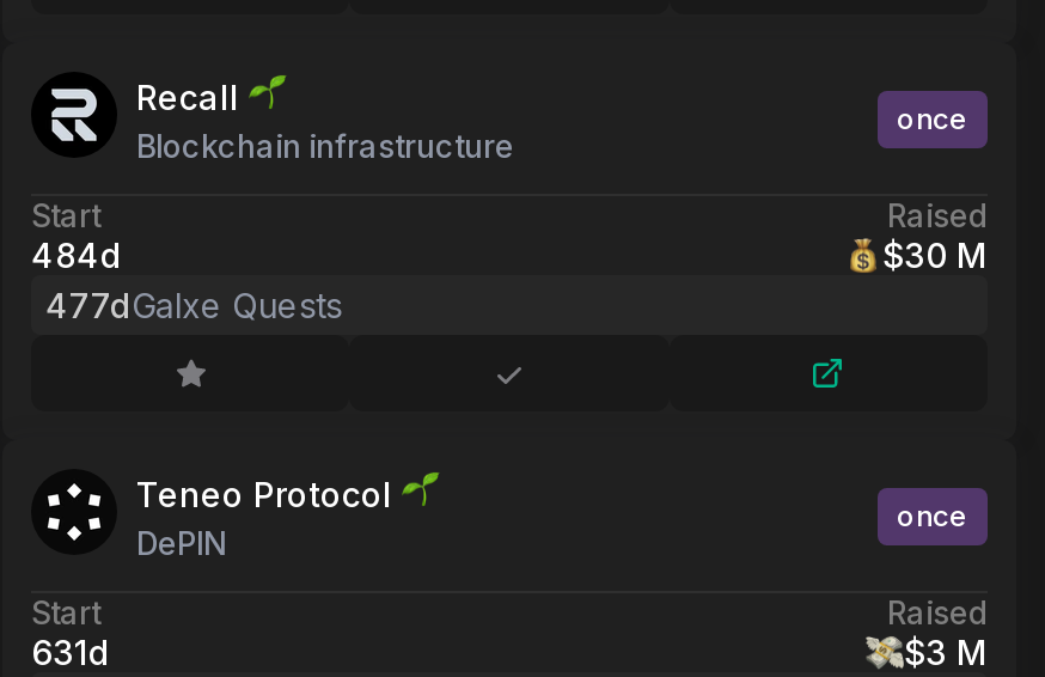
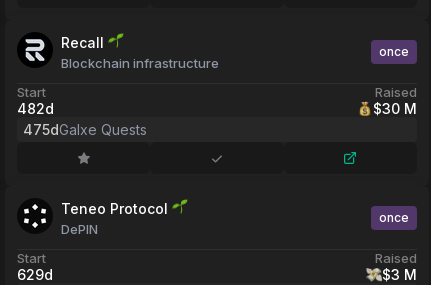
- 484d
+ 482d

- 477dGalxe Quests
+ 475dGalxe Quests

- 631d
+ 629d
